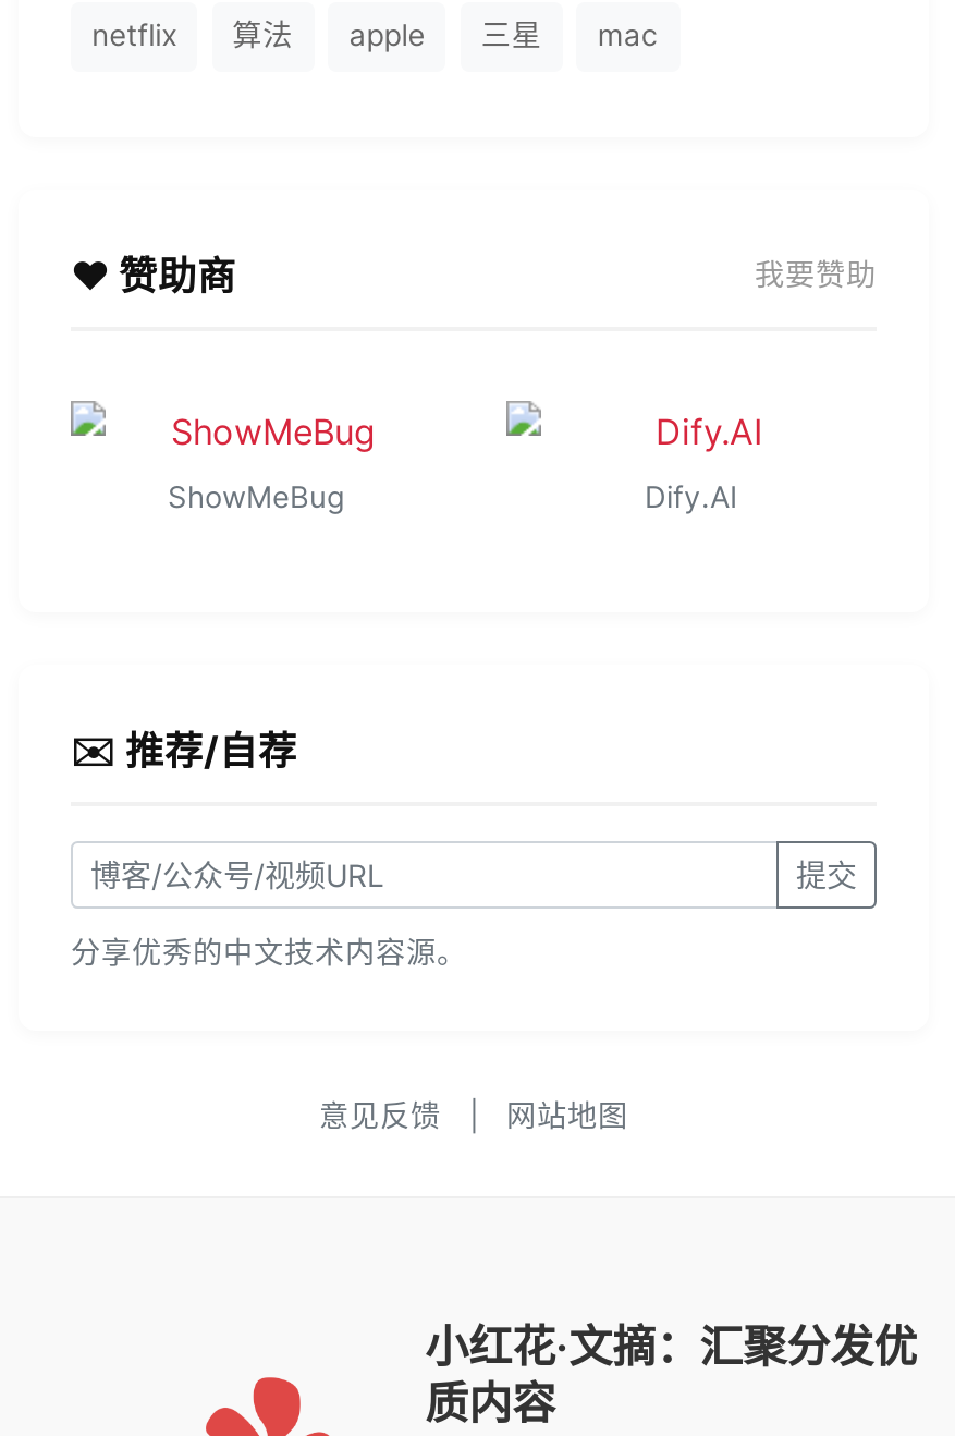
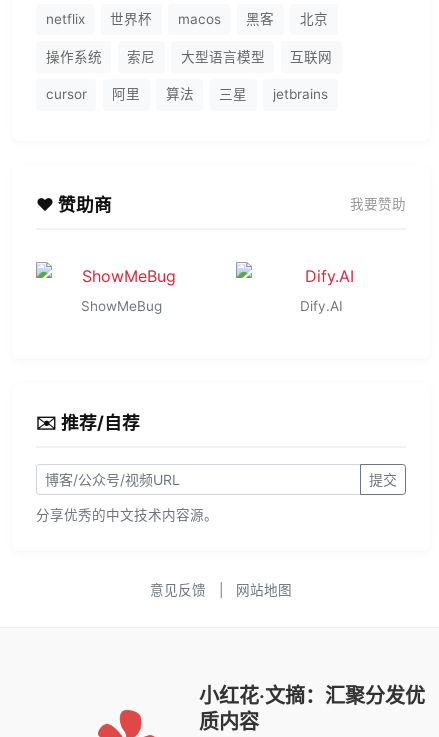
- apple

- mac
+ jetbrains

+ 世界杯
+ macos
+ 黑客
+ 北京
+ 操作系统
+ 索尼
+ 大型语言模型
+ 互联网
+ cursor
+ 阿里
